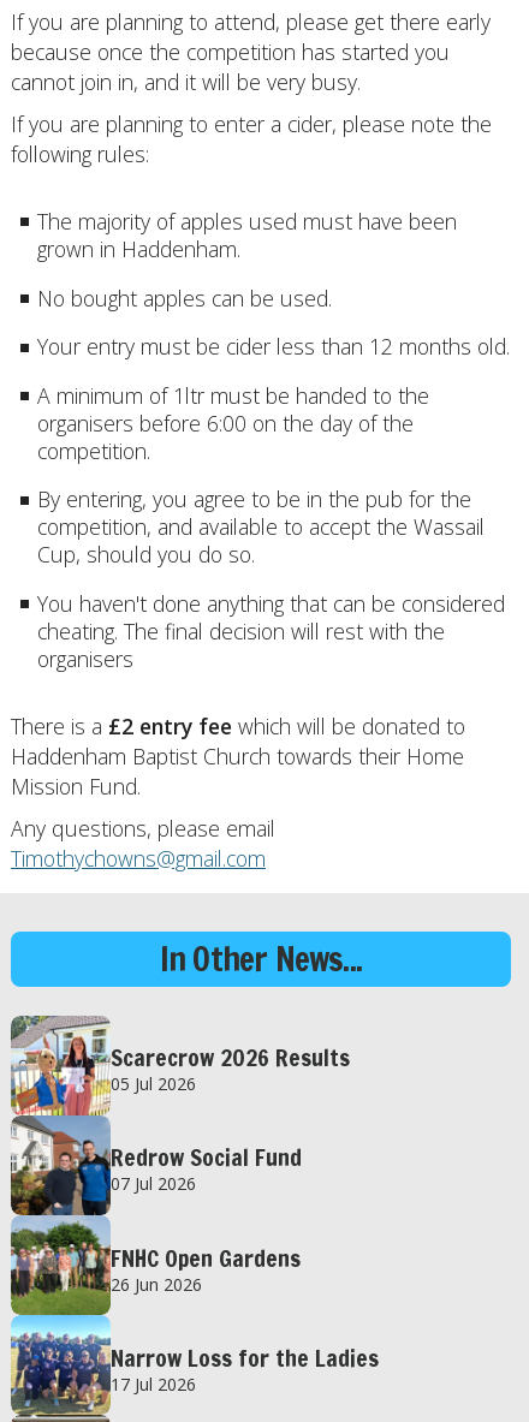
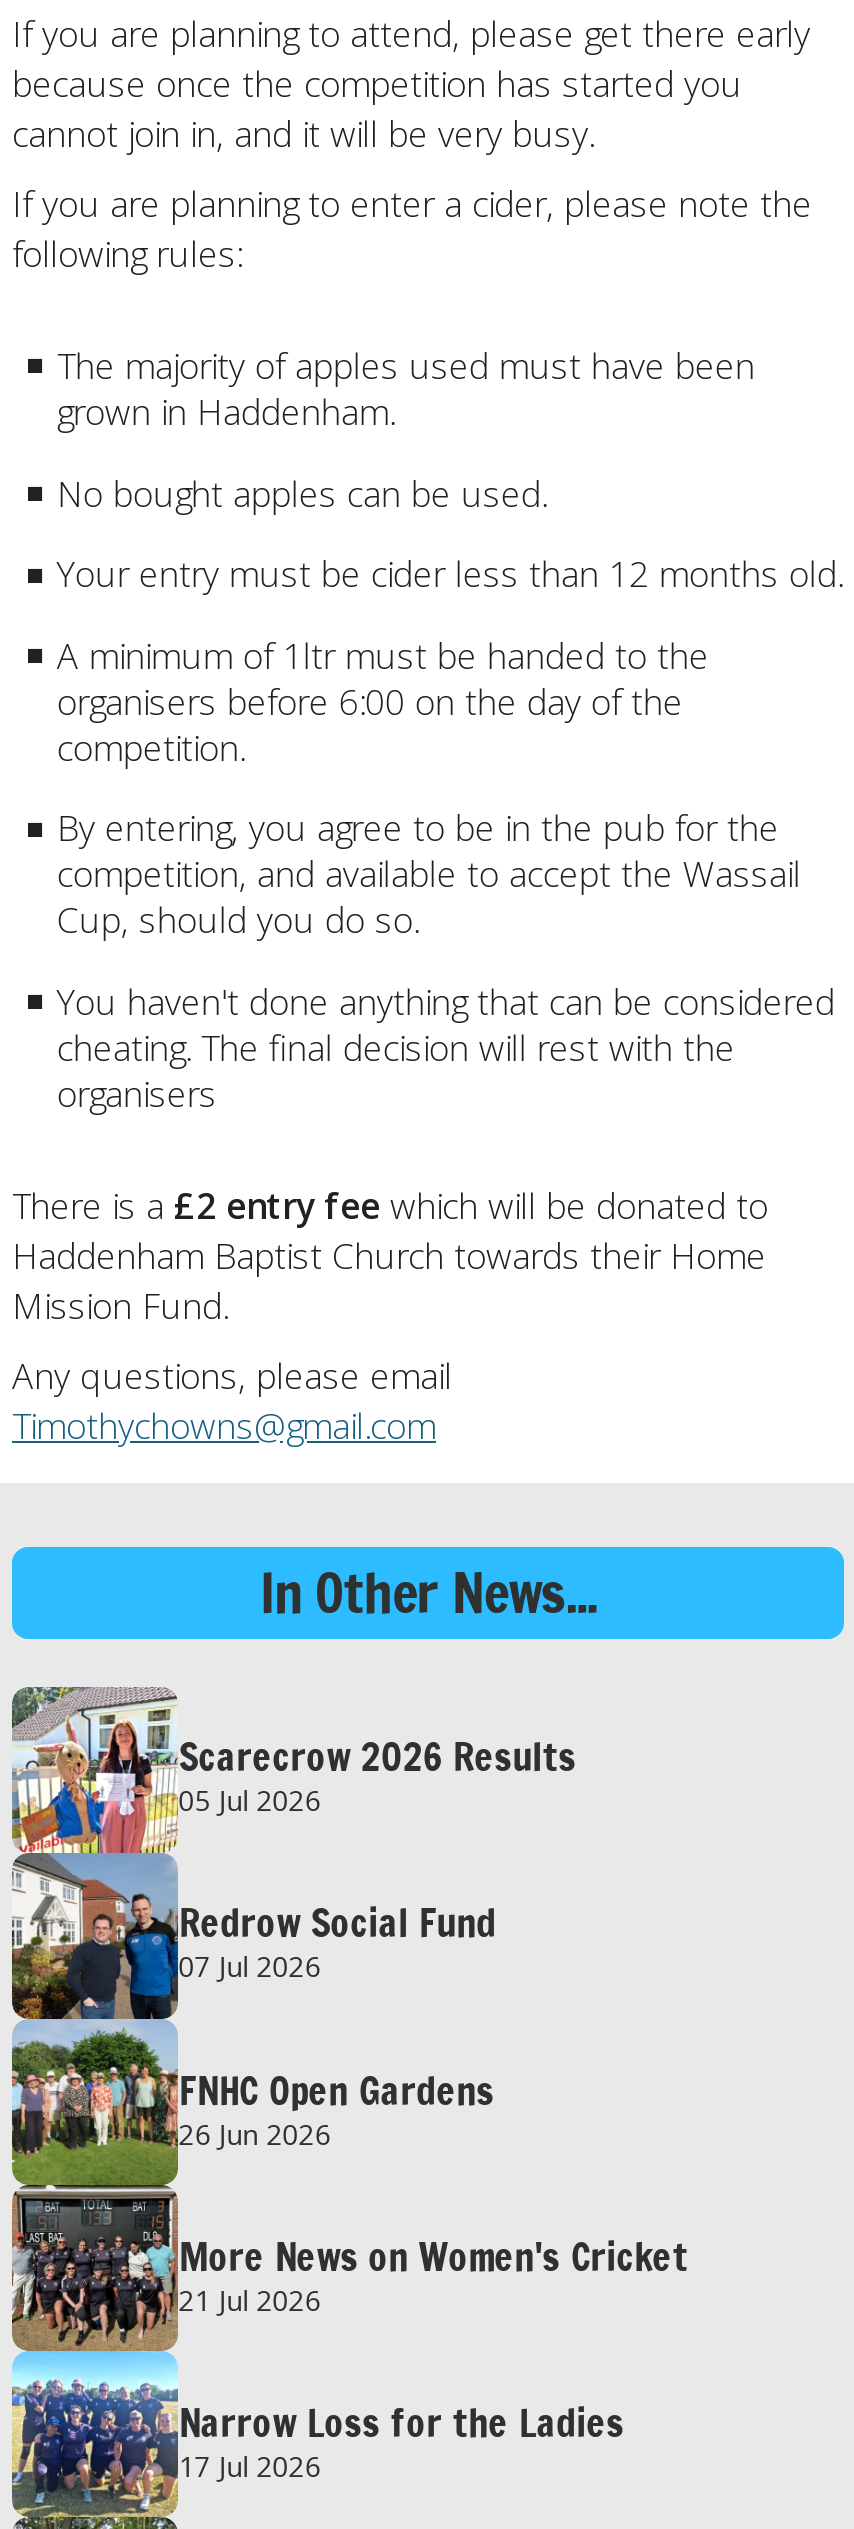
+ [image]
+ More News on Women's Cricket
+ 21 Jul 2026
